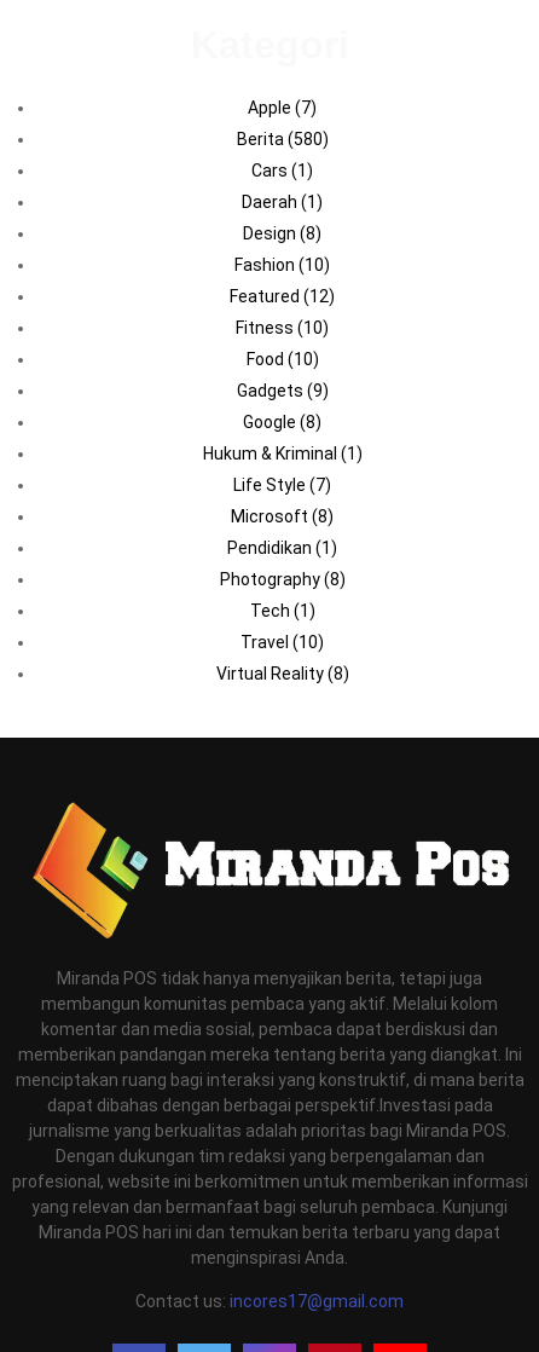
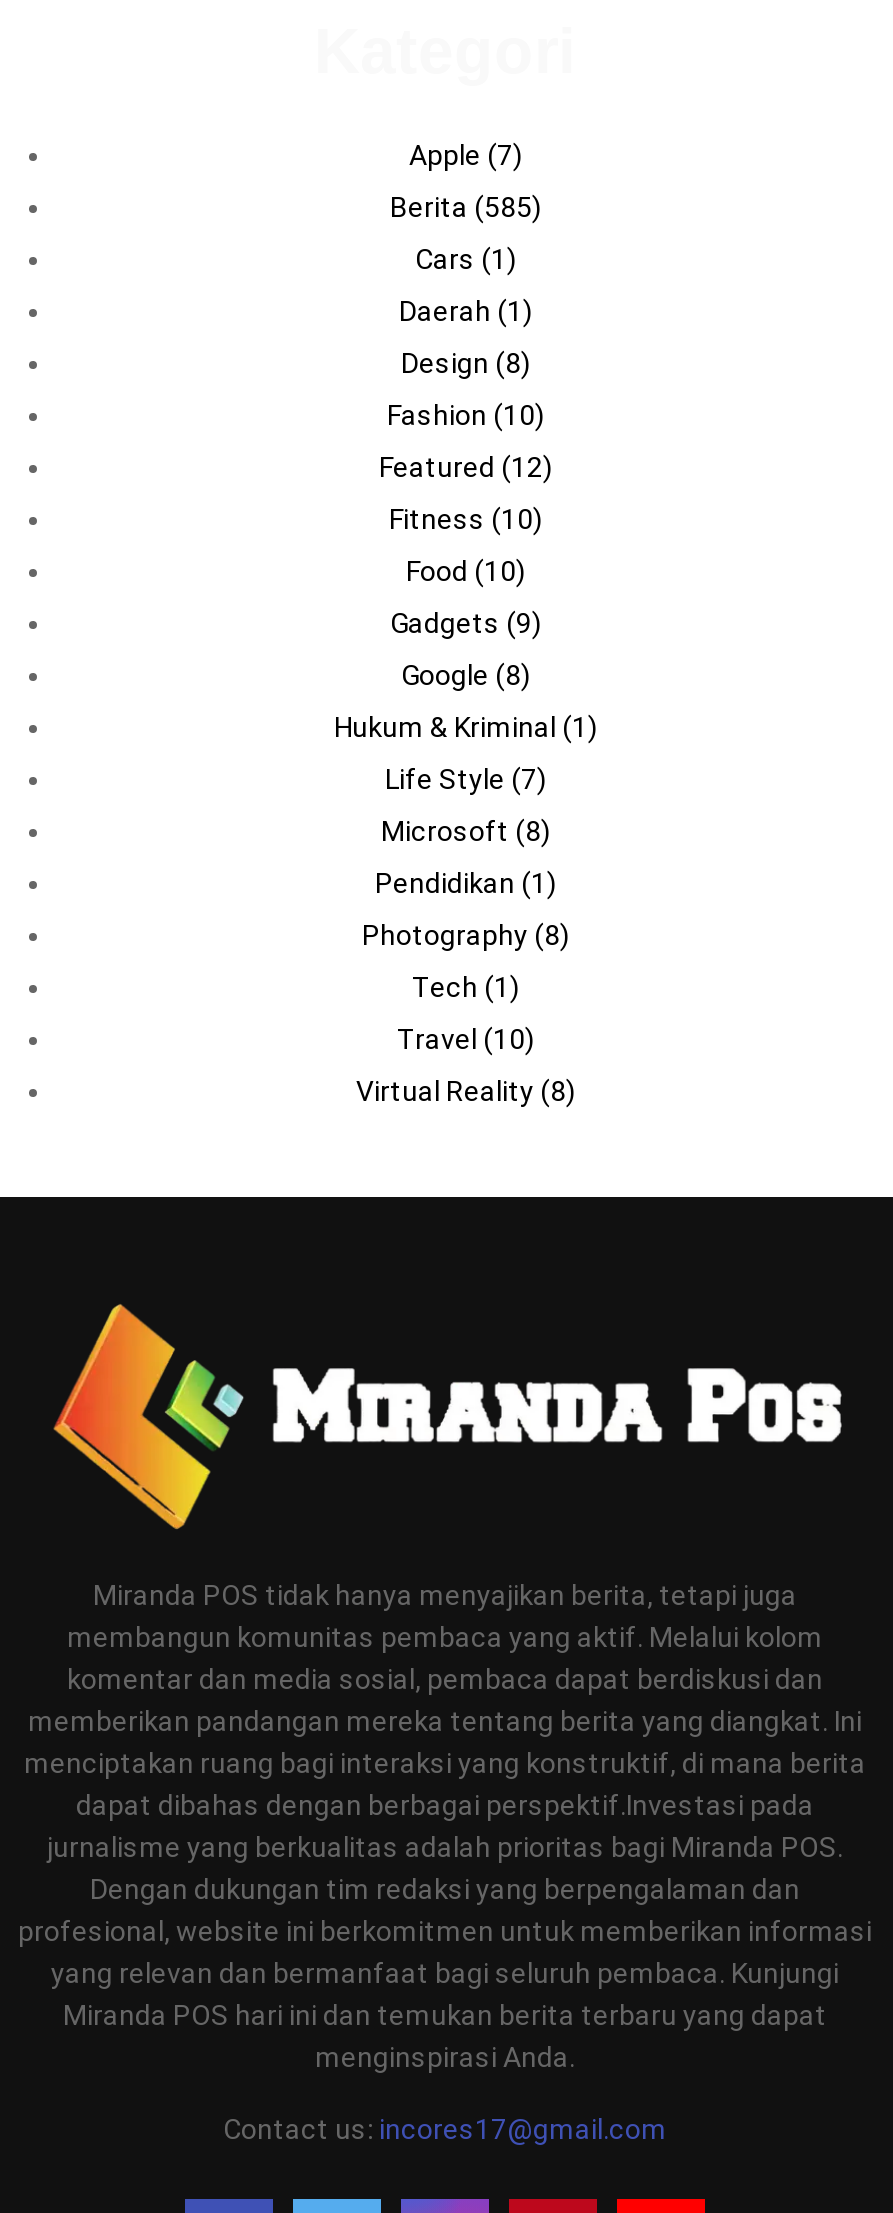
- Berita (580)
+ Berita (585)
